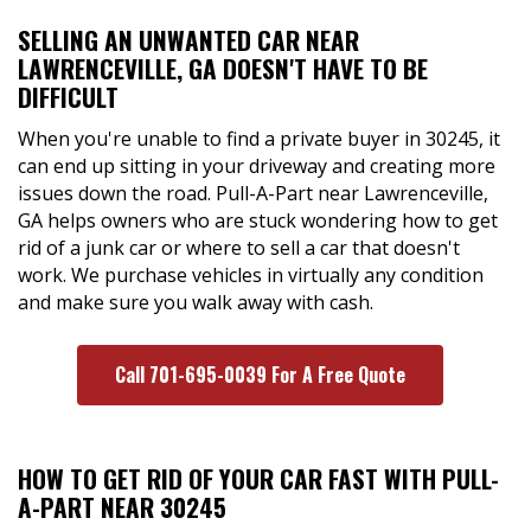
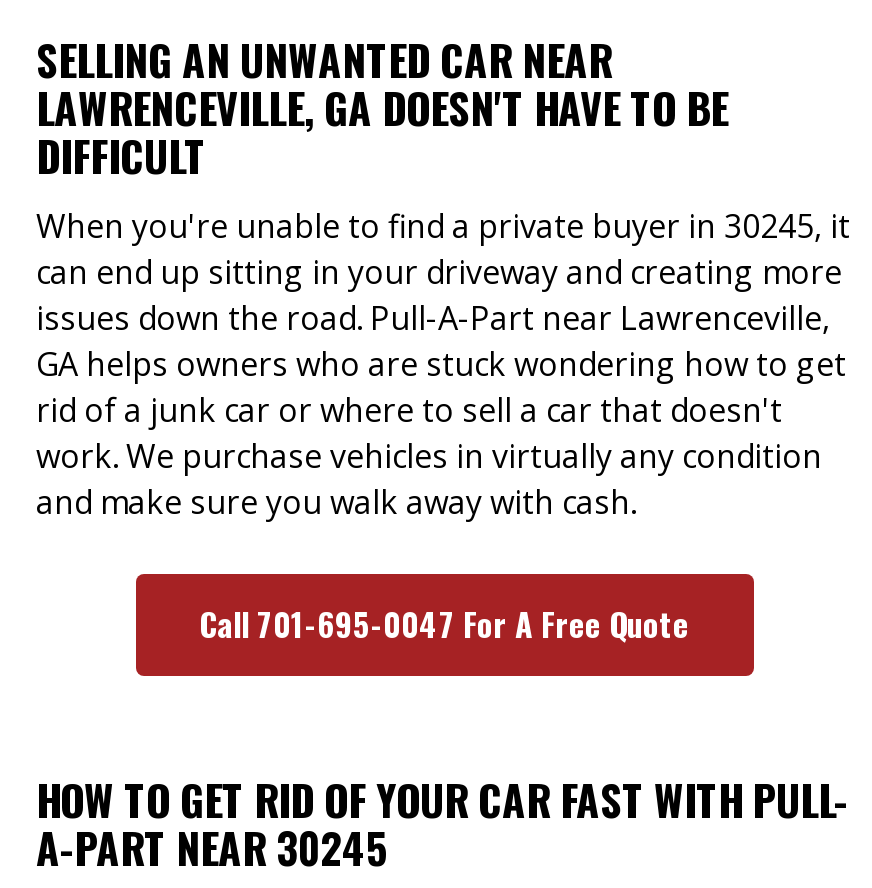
- Call 701-695-0039 For A Free Quote
+ Call 701-695-0047 For A Free Quote
